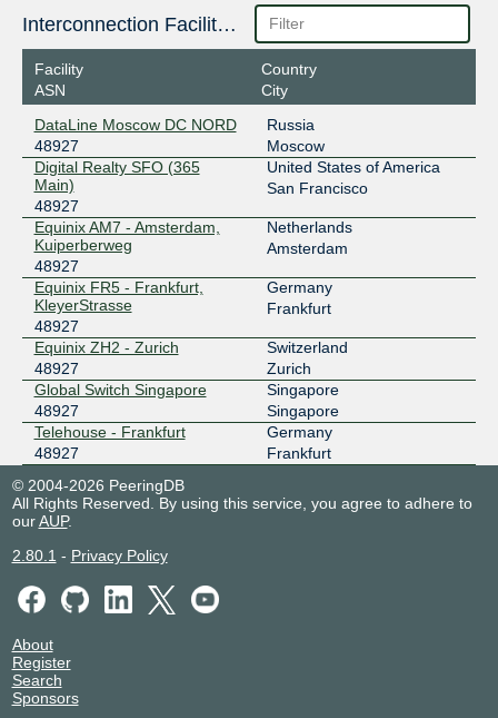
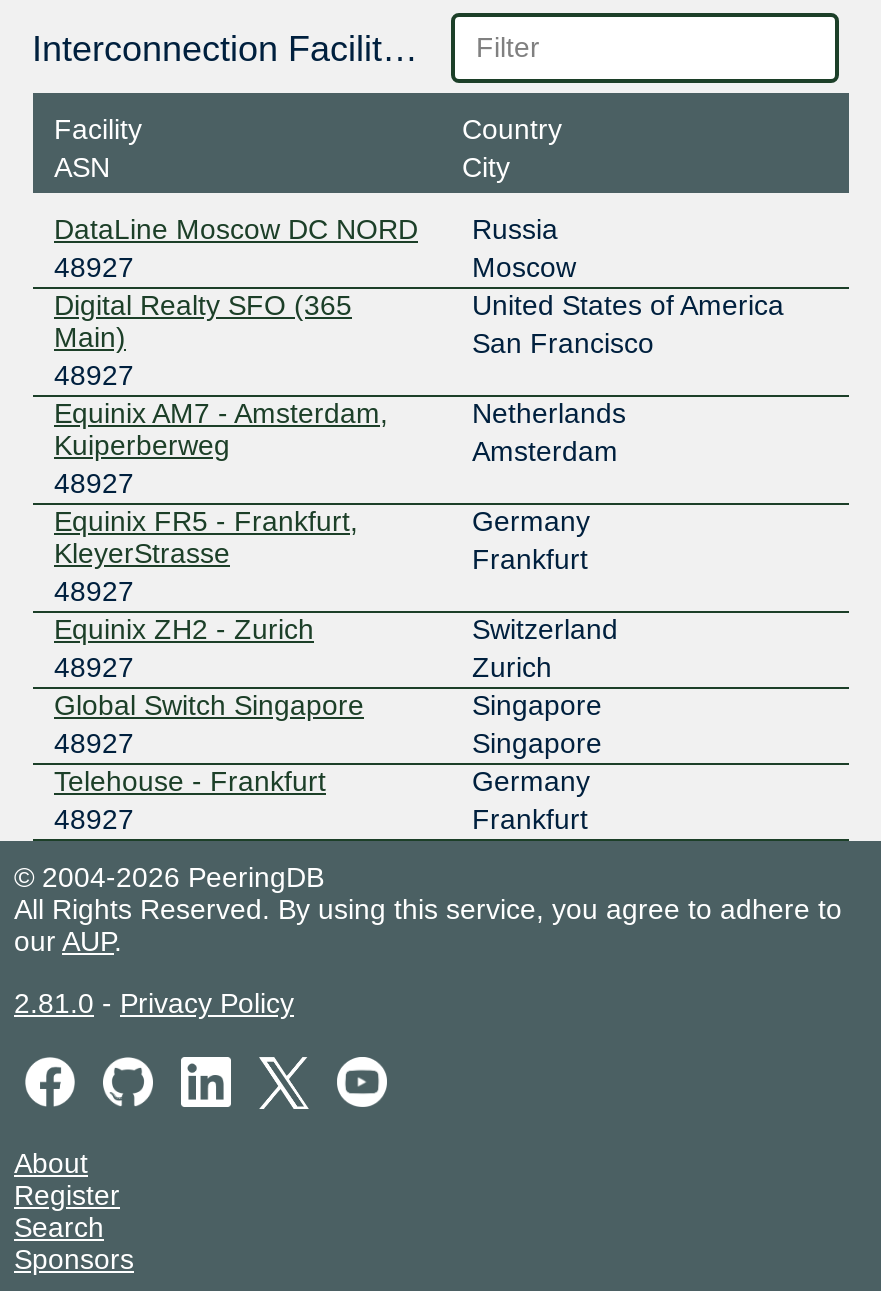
- 2.80.1 - Privacy Policy
+ 2.81.0 - Privacy Policy
